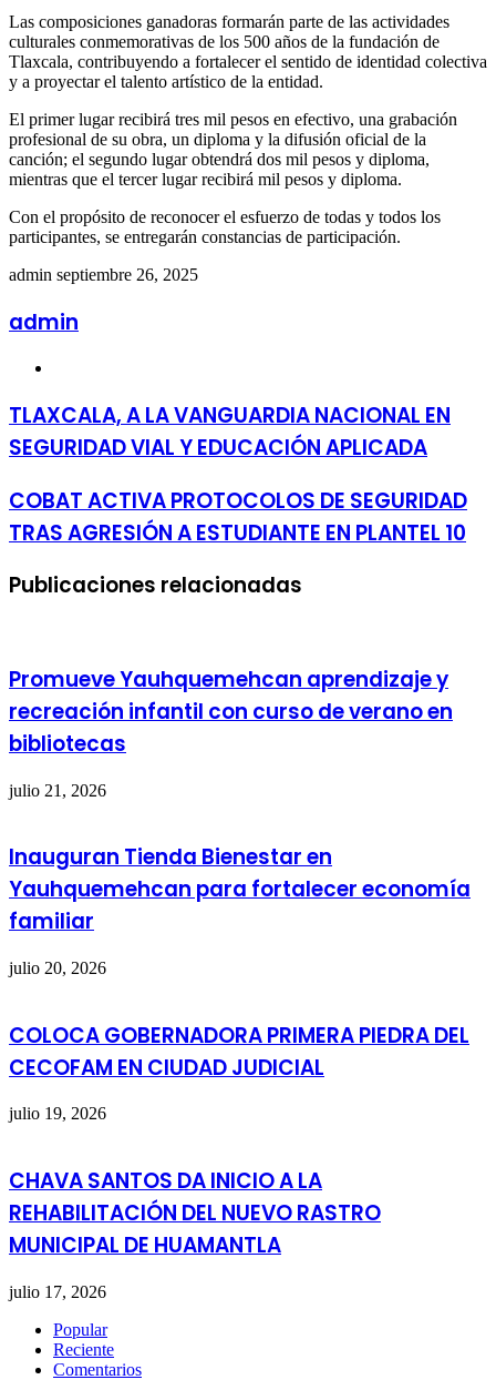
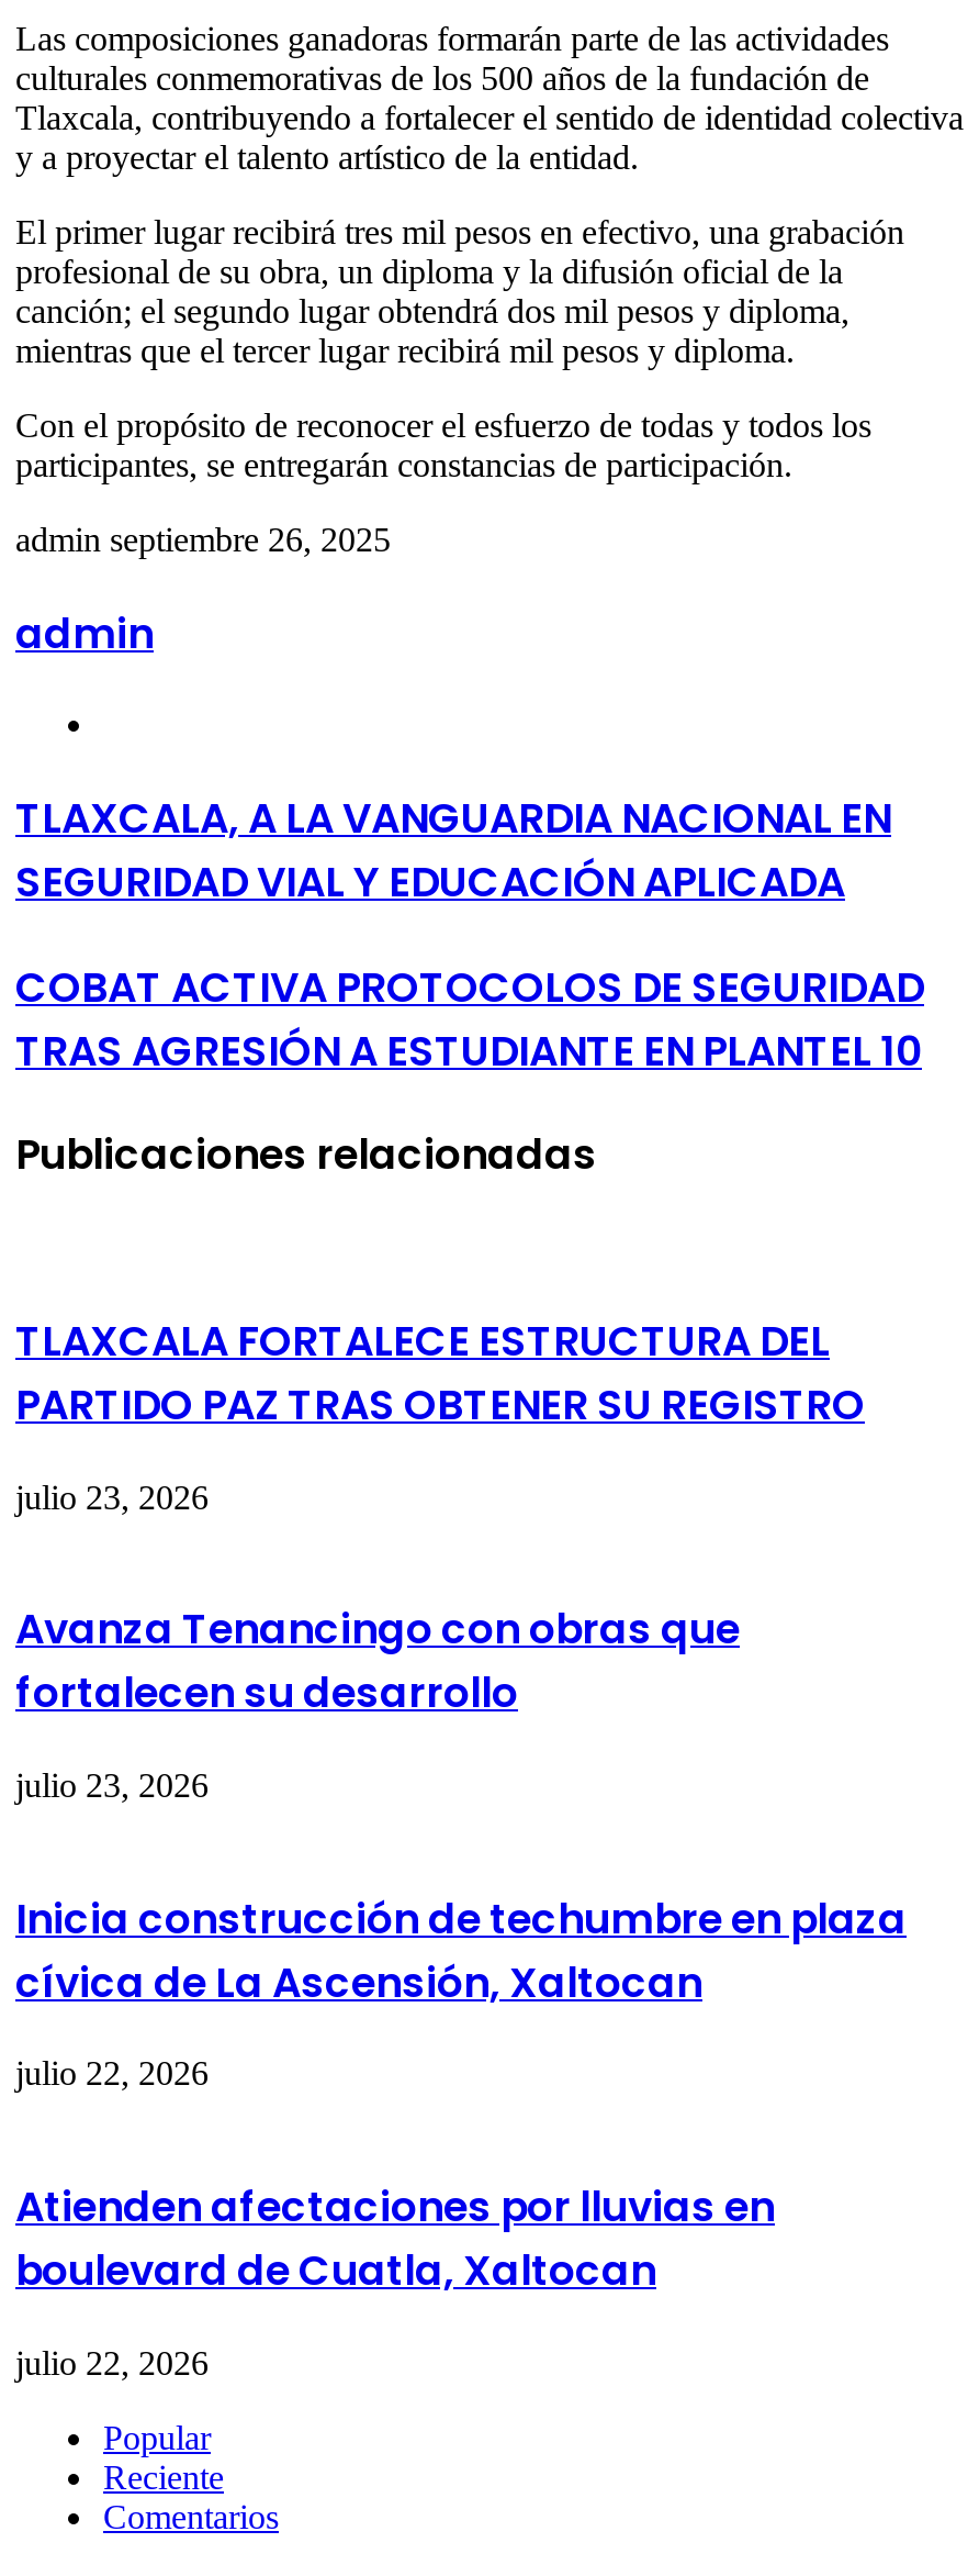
- Promueve Yauhquemehcan aprendizaje y
- recreación infantil con curso de verano en
- bibliotecas
+ TLAXCALA FORTALECE ESTRUCTURA DEL
+ PARTIDO PAZ TRAS OBTENER SU REGISTRO

- julio 21, 2026
+ julio 23, 2026

- Inauguran Tienda Bienestar en
- Yauhquemehcan para fortalecer economía
- familiar
+ Avanza Tenancingo con obras que
+ fortalecen su desarrollo

- julio 20, 2026
+ julio 23, 2026

- COLOCA GOBERNADORA PRIMERA PIEDRA DEL
- CECOFAM EN CIUDAD JUDICIAL
+ Inicia construcción de techumbre en plaza
+ cívica de La Ascensión, Xaltocan

- julio 19, 2026
+ julio 22, 2026

- CHAVA SANTOS DA INICIO A LA
- REHABILITACIÓN DEL NUEVO RASTRO
- MUNICIPAL DE HUAMANTLA
+ Atienden afectaciones por lluvias en
+ boulevard de Cuatla, Xaltocan

- julio 17, 2026
+ julio 22, 2026
